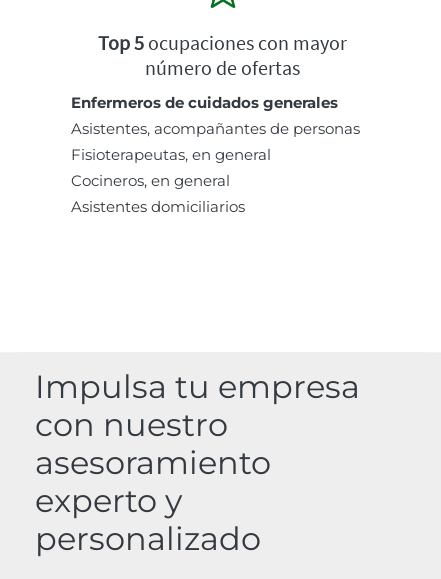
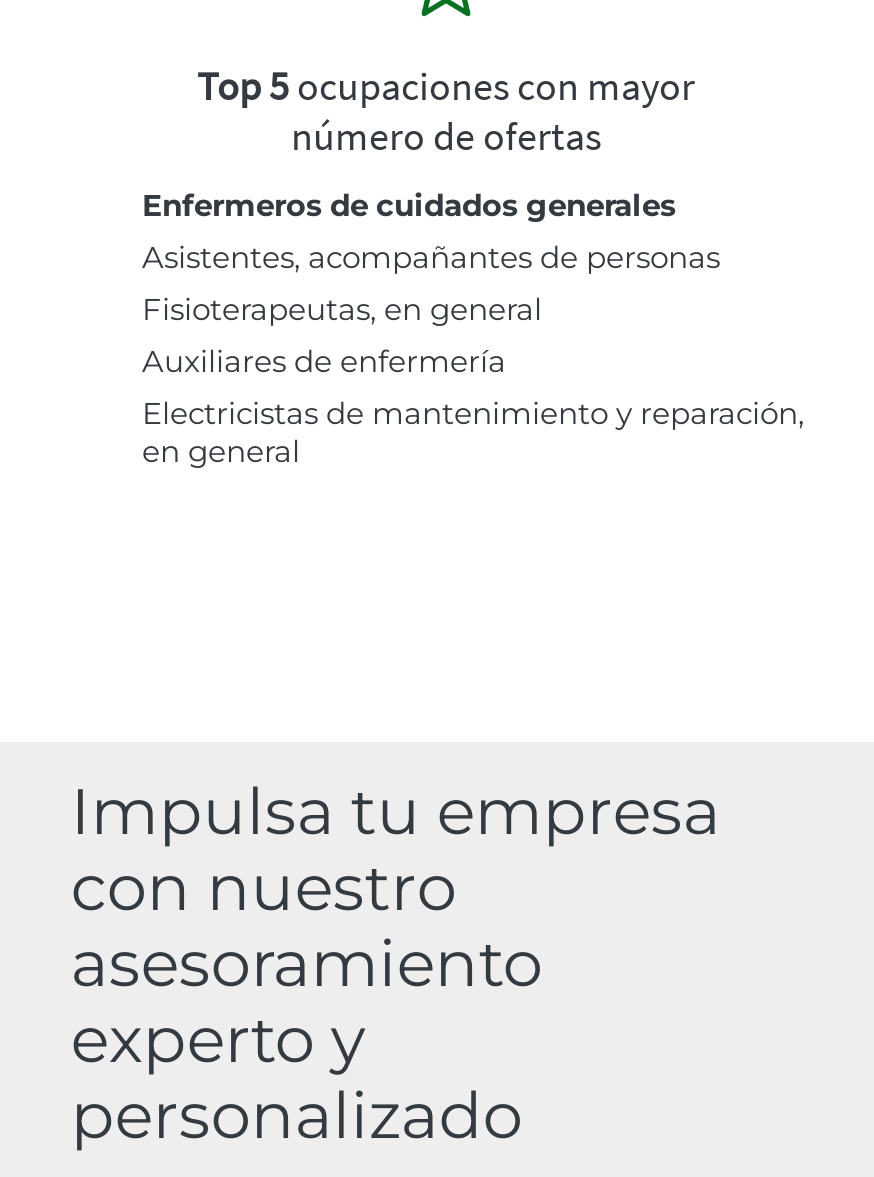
- Cocineros, en general
- Asistentes domiciliarios
+ Auxiliares de enfermería
+ Electricistas de mantenimiento y reparación,
+ en general
